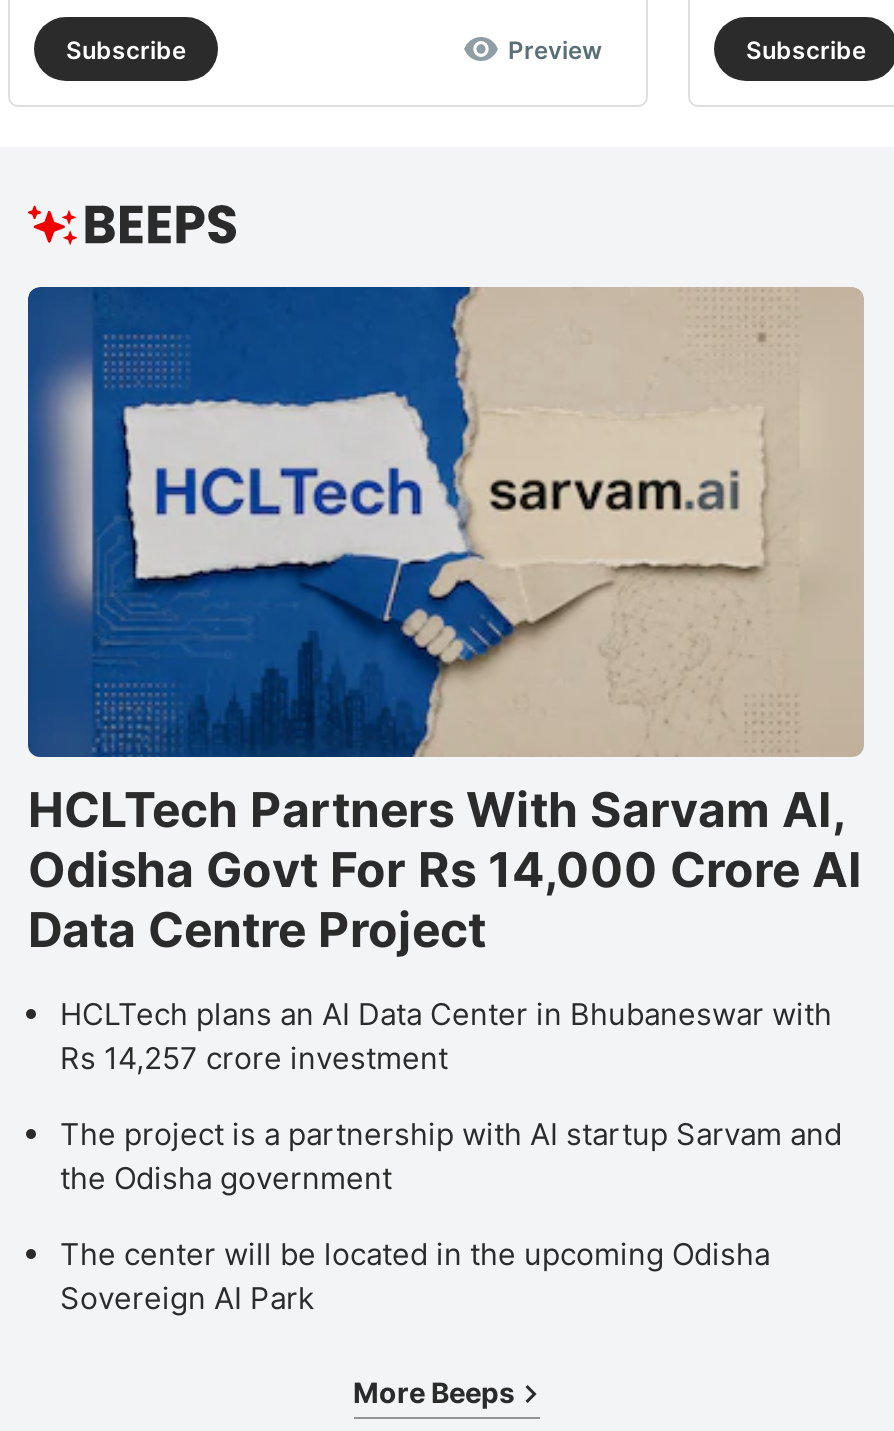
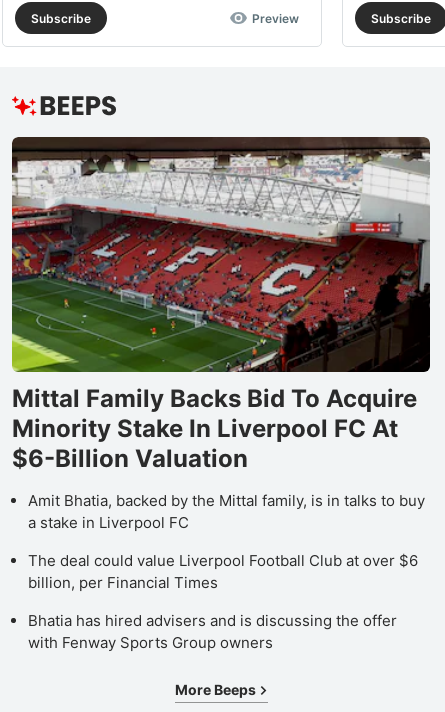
- [image]
- HCLTech Partners With Sarvam AI,
- Odisha Govt For Rs 14,000 Crore AI
- Data Centre Project
+ [image]
+ Mittal Family Backs Bid To Acquire
+ Minority Stake In Liverpool FC At
+ $6-Billion Valuation

- HCLTech plans an AI Data Center in Bhubaneswar with
- Rs 14,257 crore investment
+ Amit Bhatia, backed by the Mittal family, is in talks to buy
+ a stake in Liverpool FC

- The project is a partnership with AI startup Sarvam and
- the Odisha government
+ The deal could value Liverpool Football Club at over $6
+ billion, per Financial Times

- The center will be located in the upcoming Odisha
- Sovereign AI Park
+ Bhatia has hired advisers and is discussing the offer
+ with Fenway Sports Group owners
